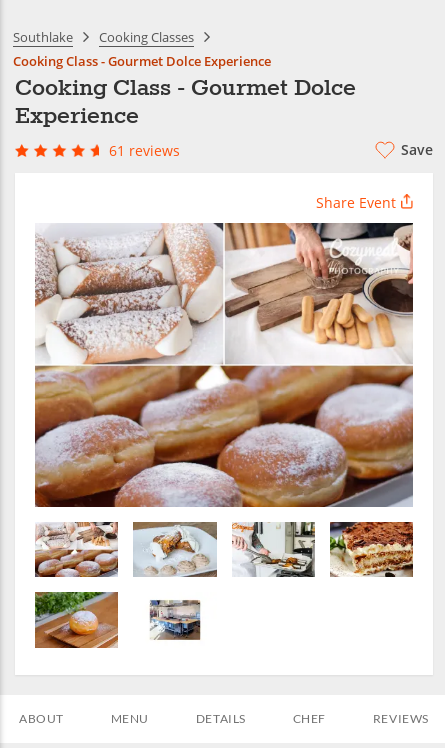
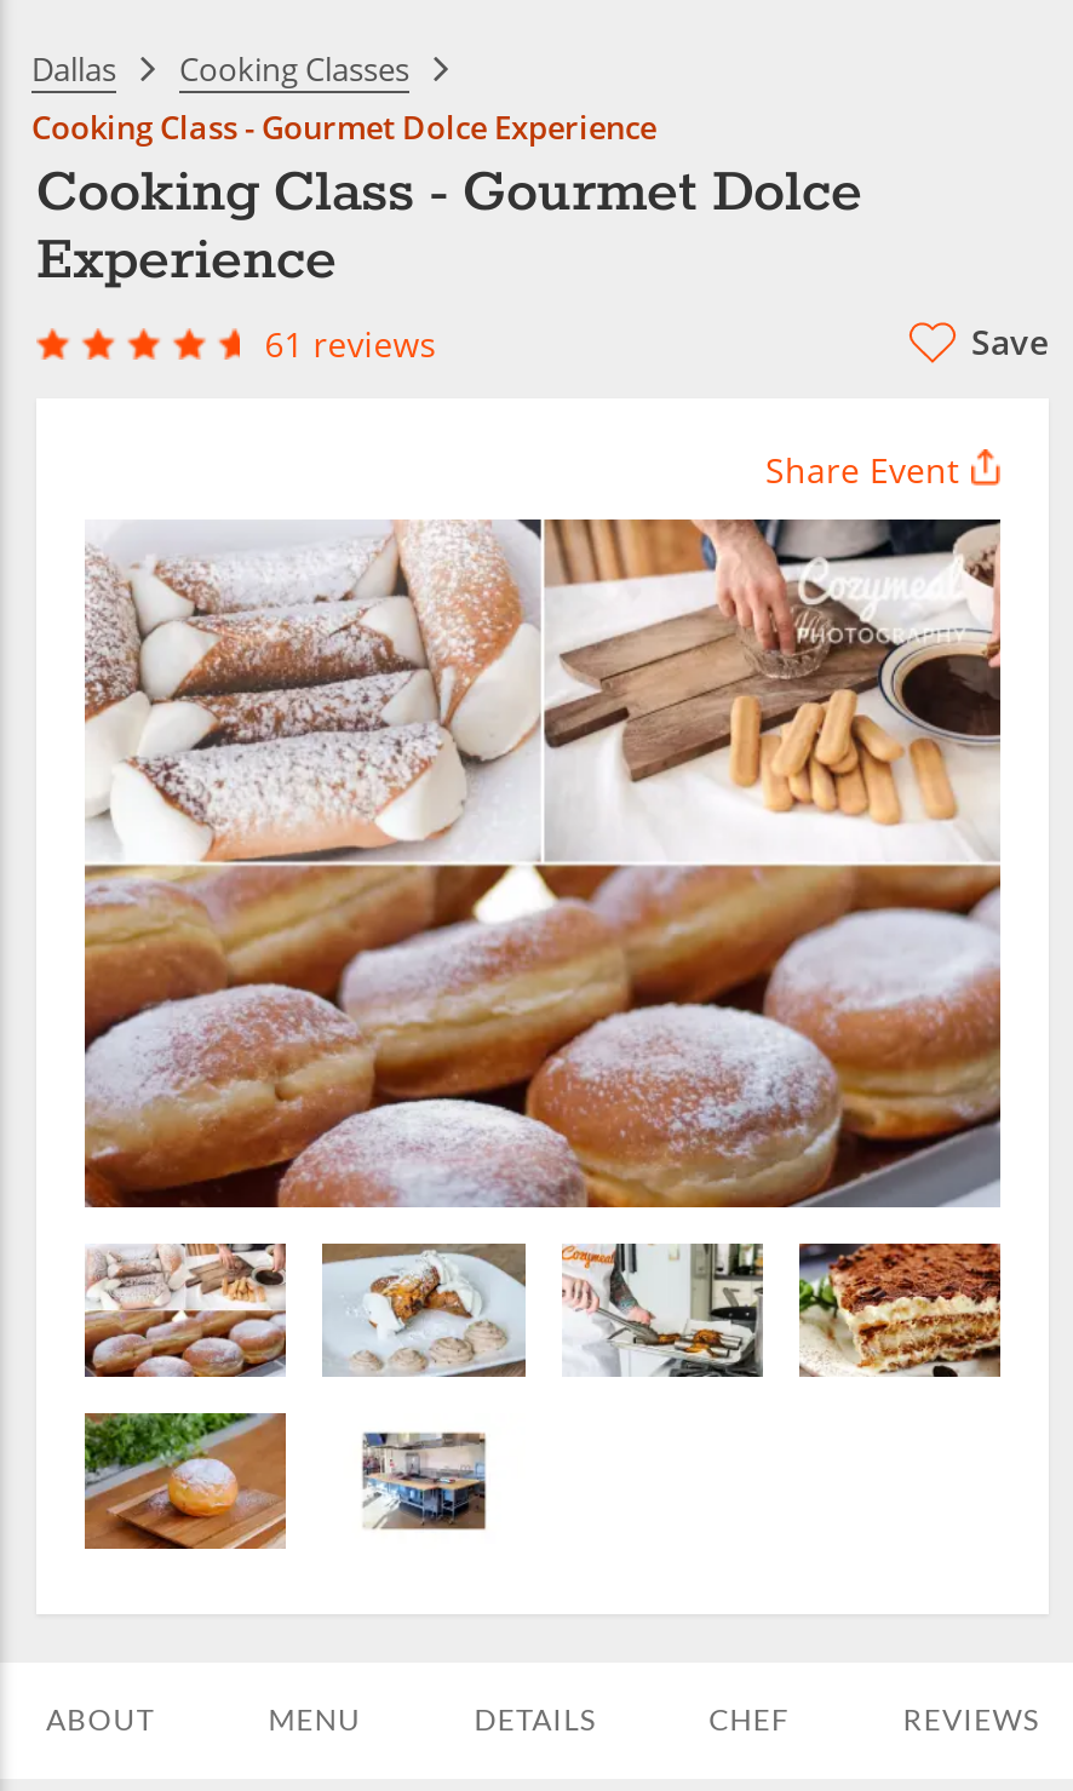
- Southlake
+ Dallas
